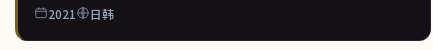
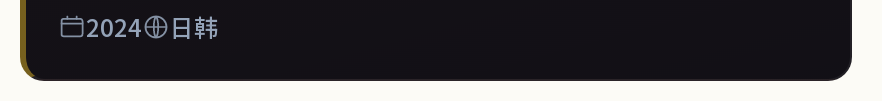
- 2021
+ 2024
